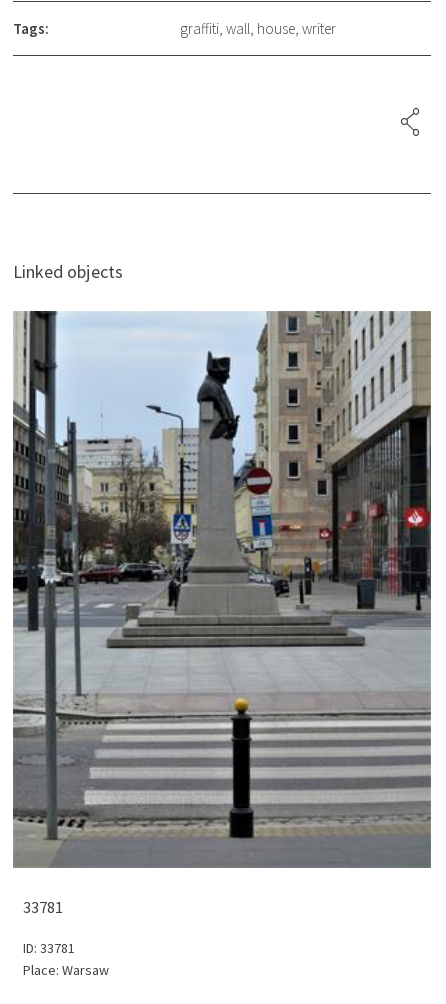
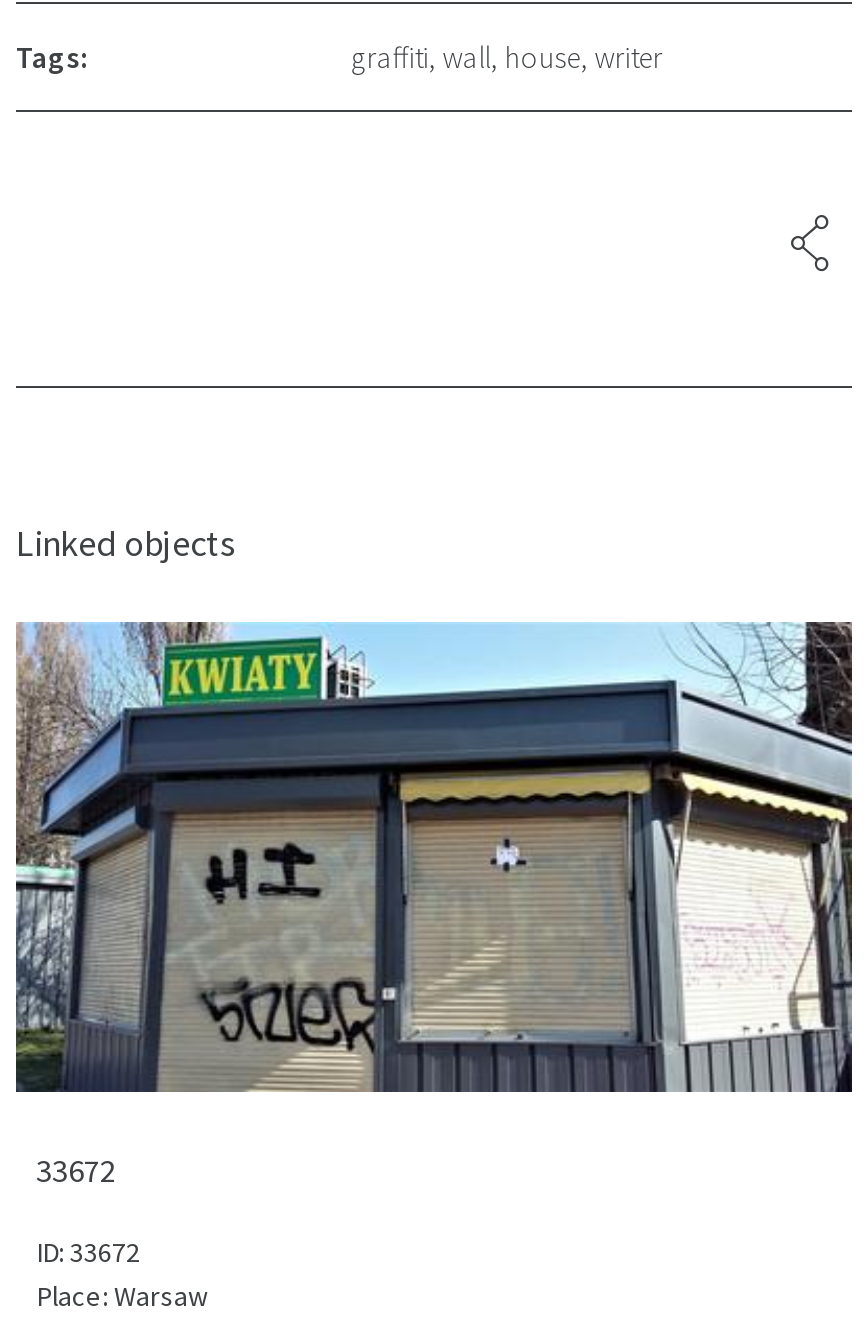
- [image]
- 33781
+ [image]
+ 33672

- ID: 33781
+ ID: 33672
